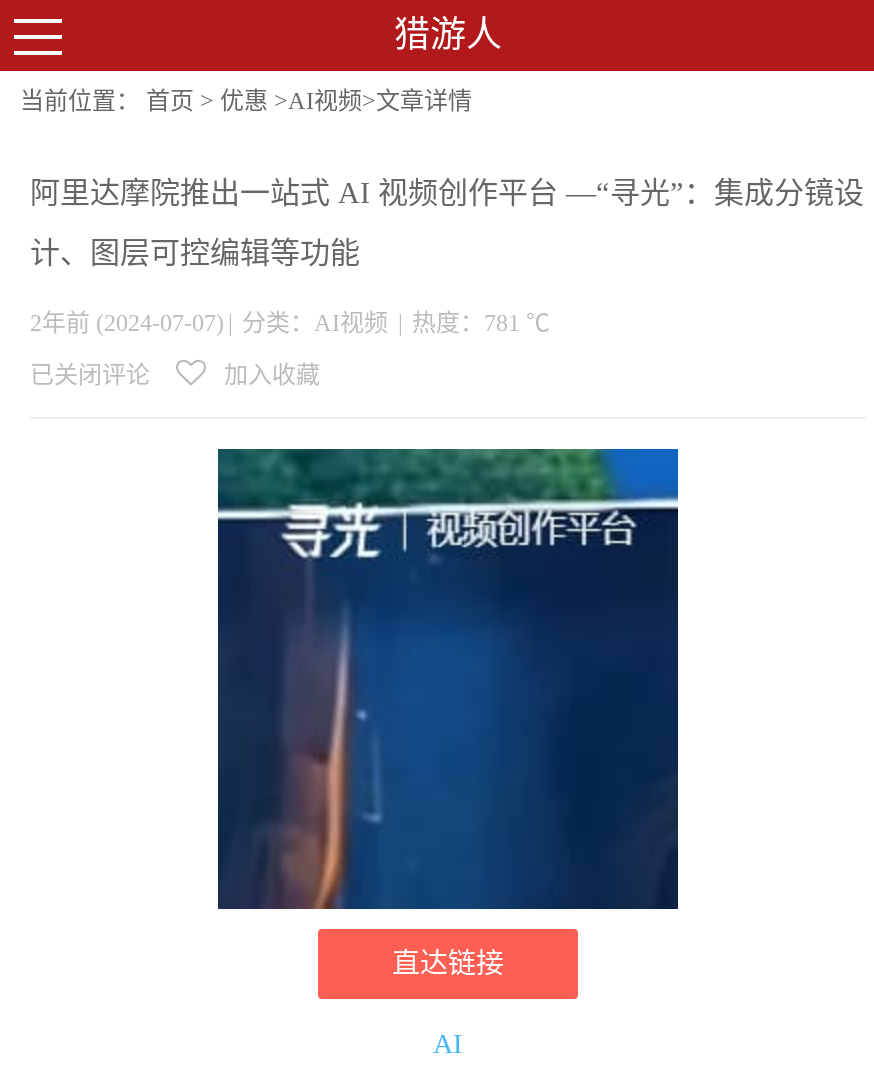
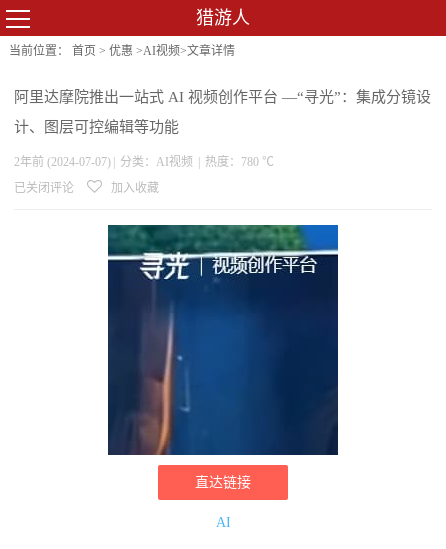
- 2年前 (2024-07-07) 分类：AI视频 热度：781 ℃
+ 2年前 (2024-07-07) 分类：AI视频 热度：780 ℃
